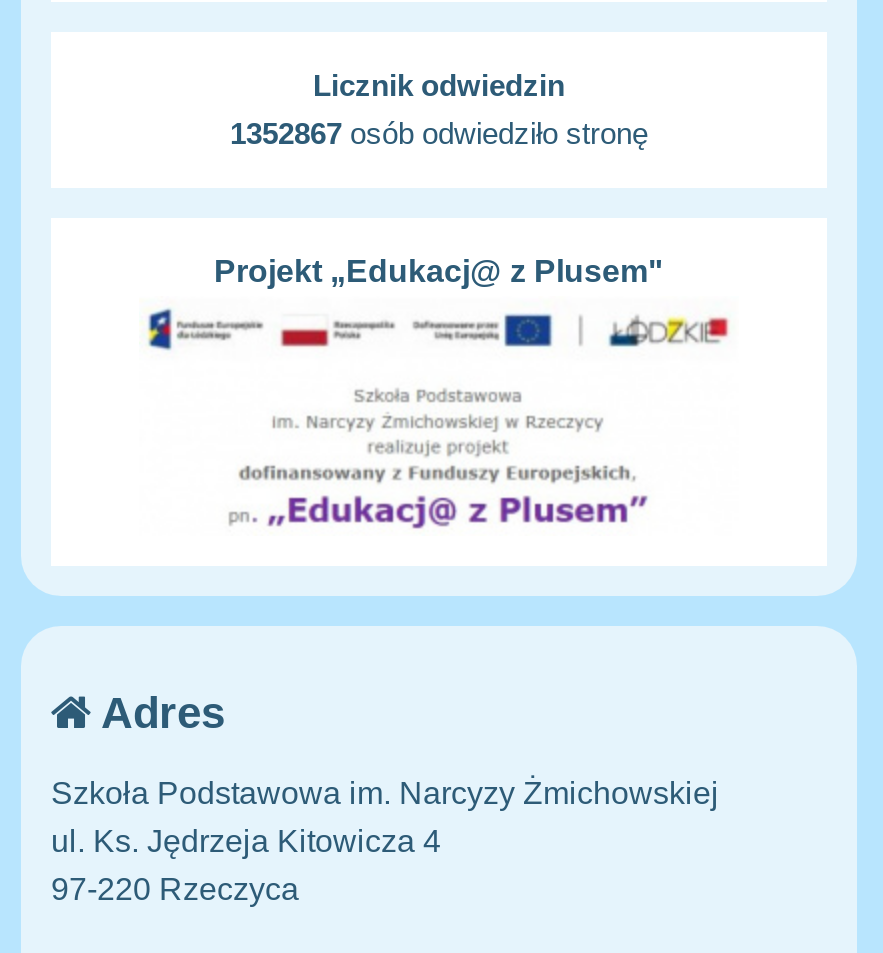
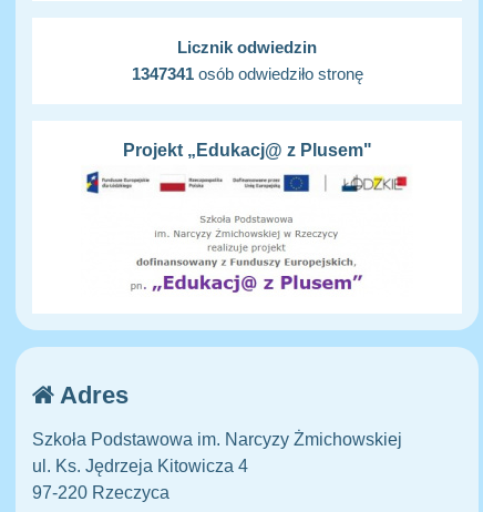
- 1352867 osób odwiedziło stronę
+ 1347341 osób odwiedziło stronę
